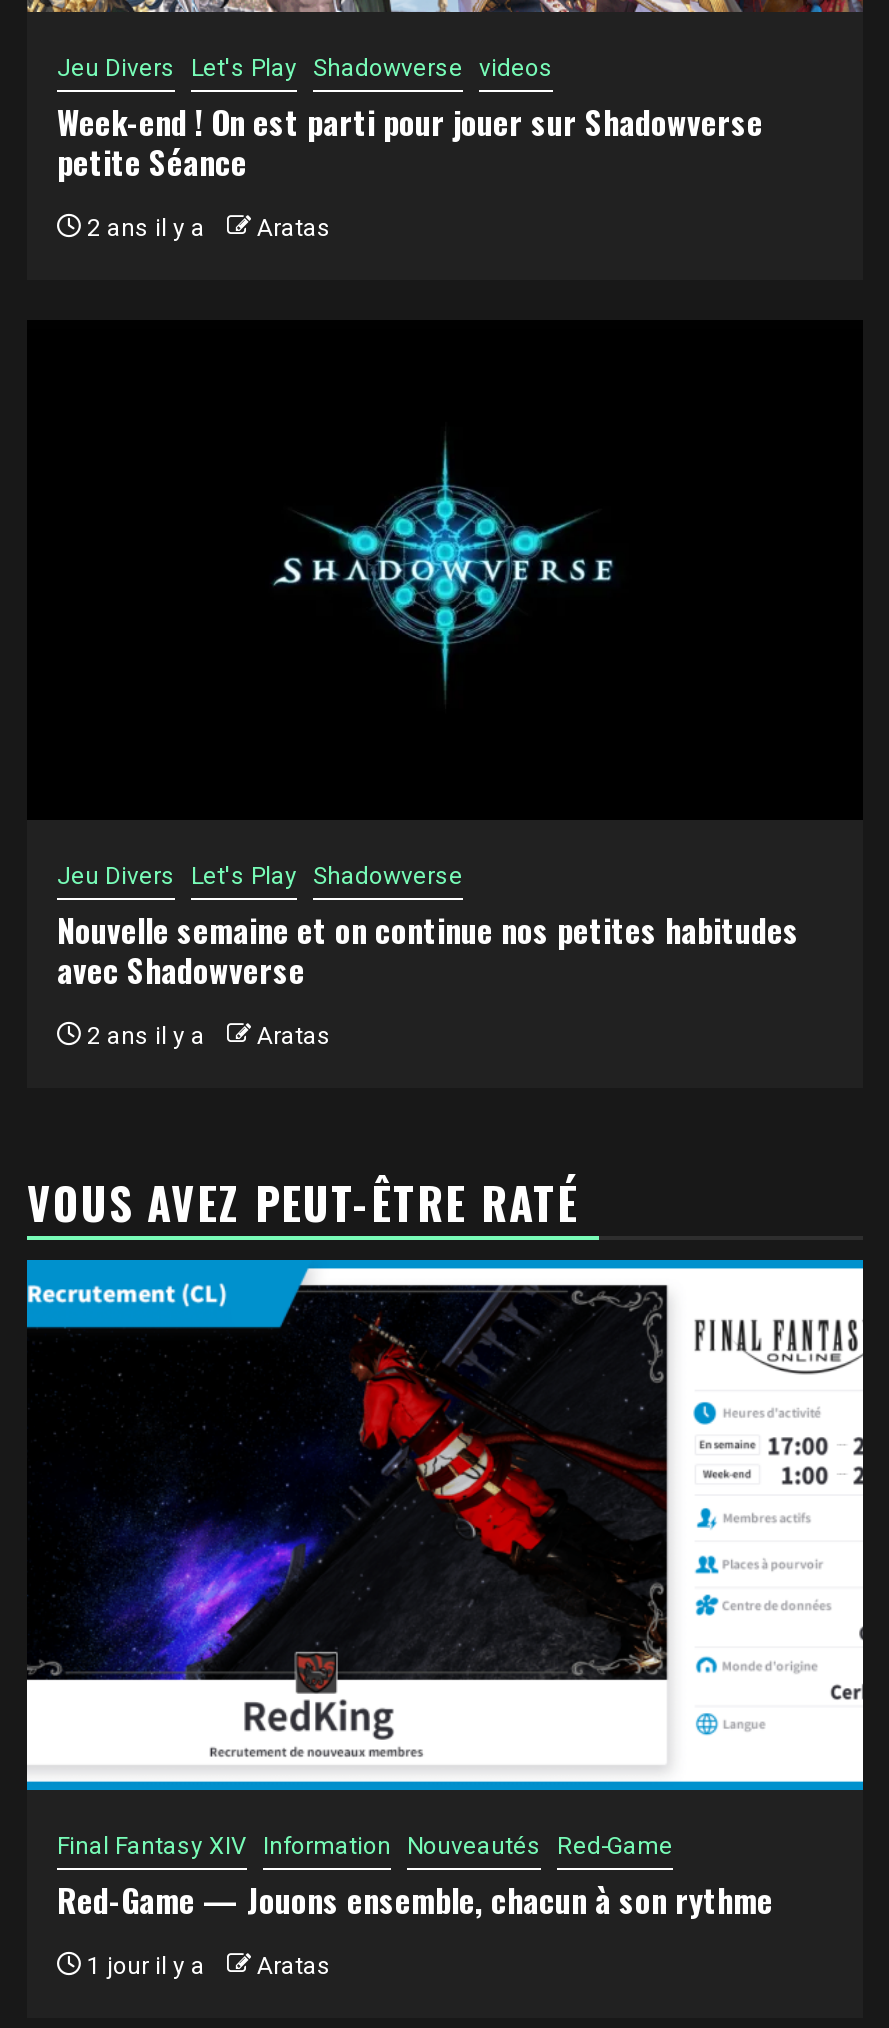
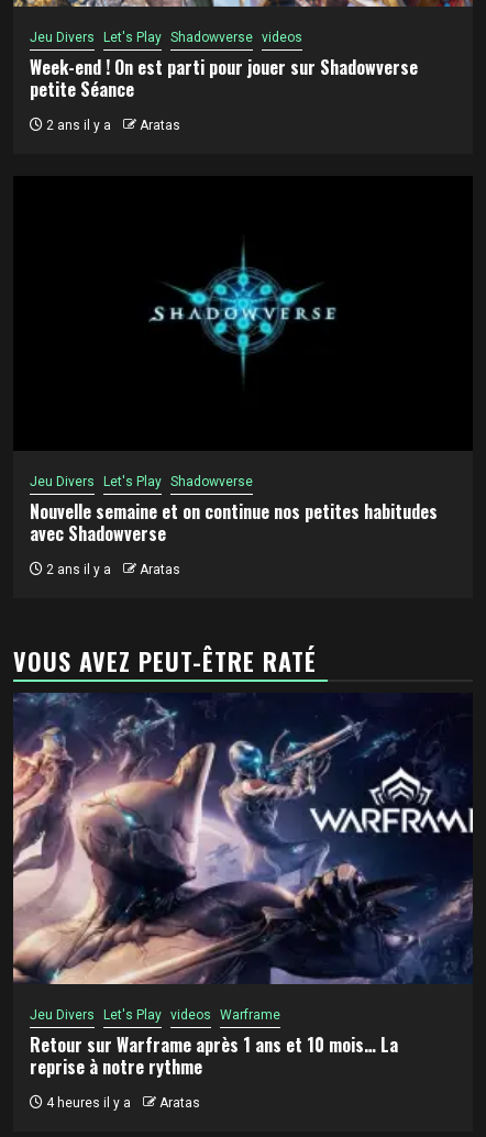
- [image]
- Final Fantasy XIV Information Nouveautés Red-Game
- Red-Game — Jouons ensemble, chacun à son rythme
+ [image]
+ Jeu Divers Let's Play videos Warframe
+ Retour sur Warframe après 1 ans et 10 mois… La
+ reprise à notre rythme

- 1 jour il y a Aratas
+ 4 heures il y a Aratas
